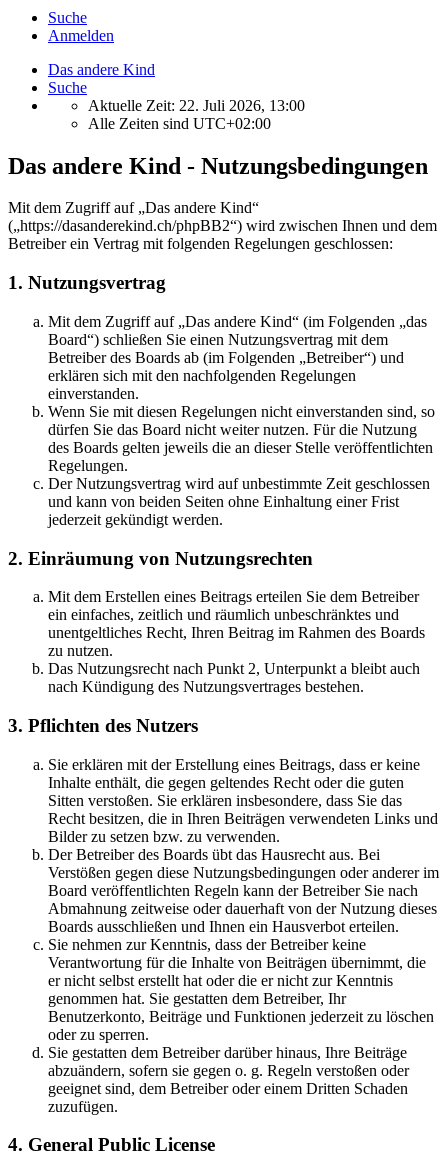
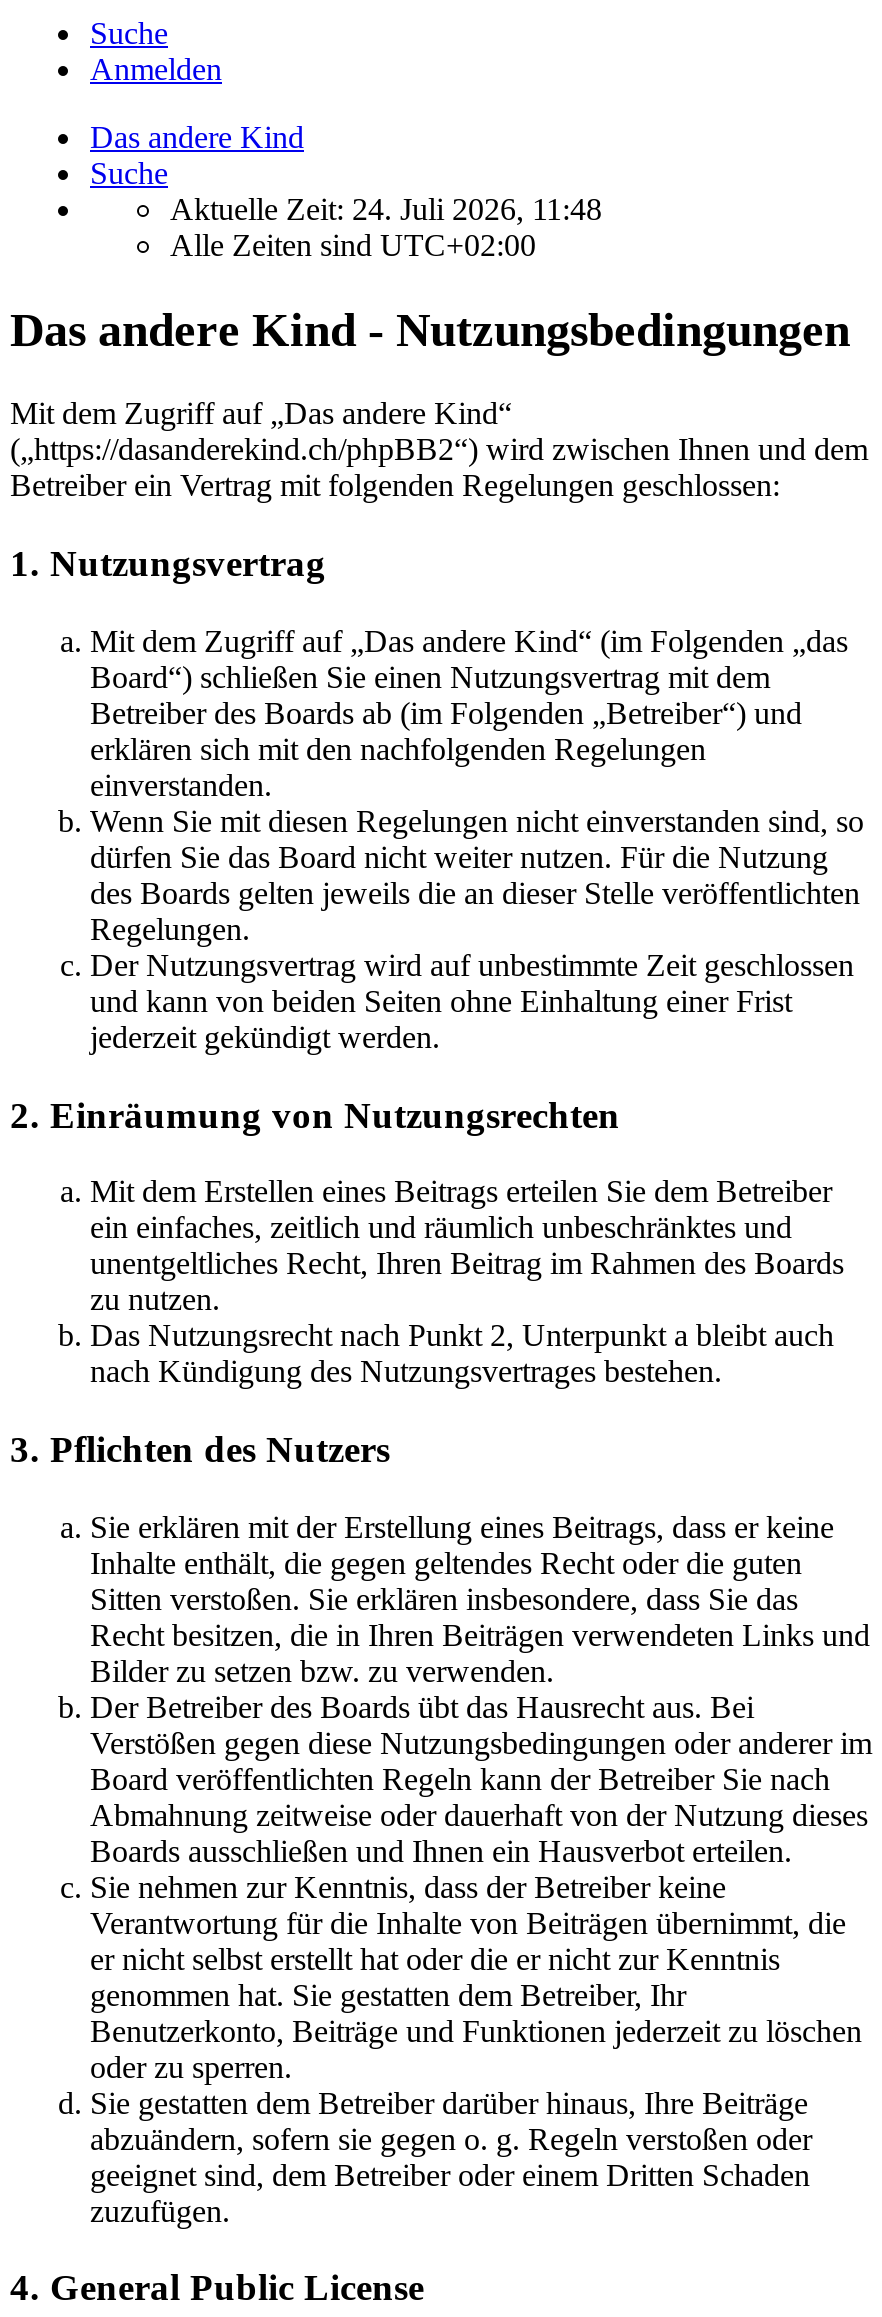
- Aktuelle Zeit: 22. Juli 2026, 13:00
+ Aktuelle Zeit: 24. Juli 2026, 11:48
